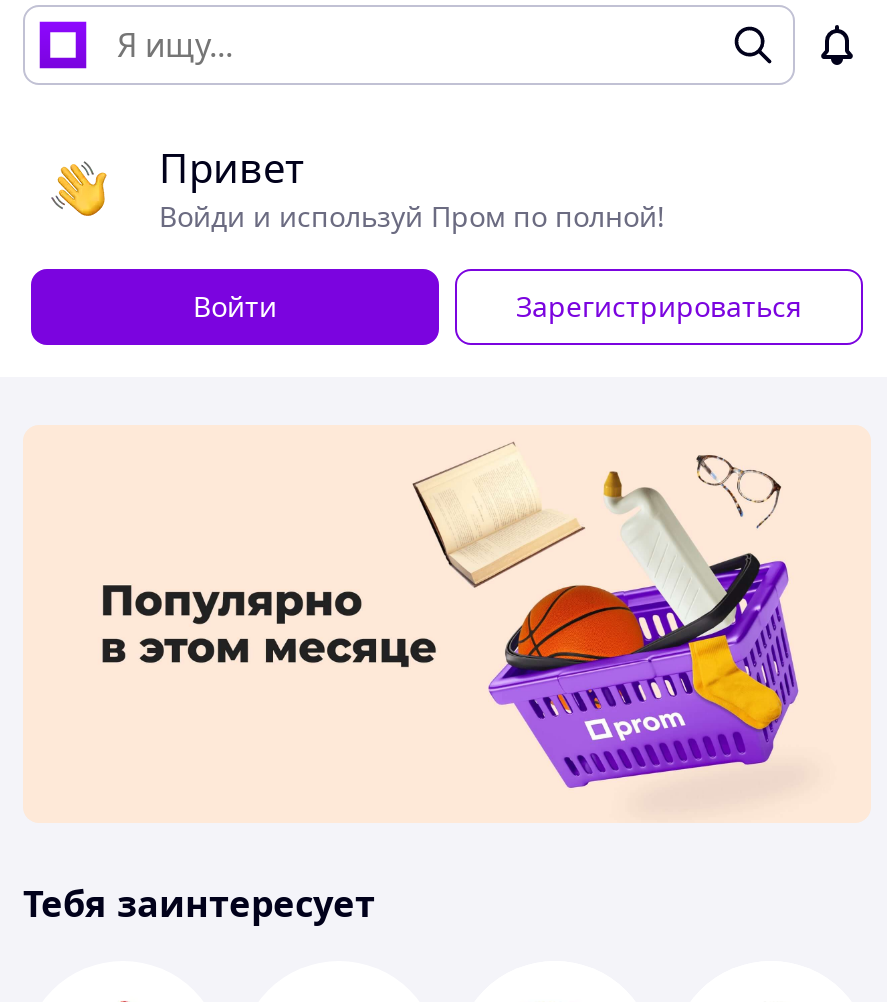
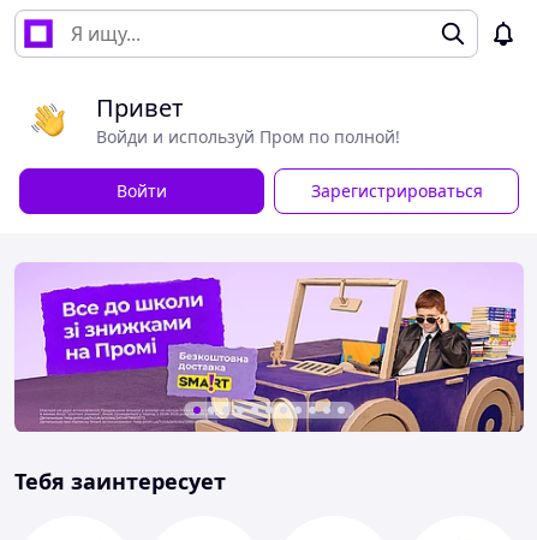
- [image]
+ [image]
